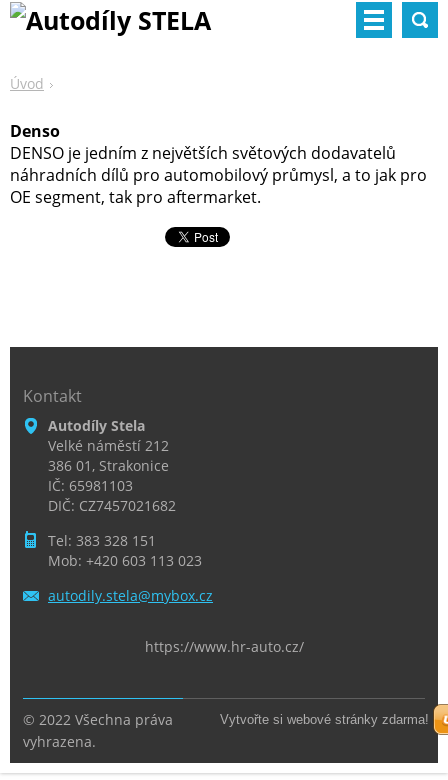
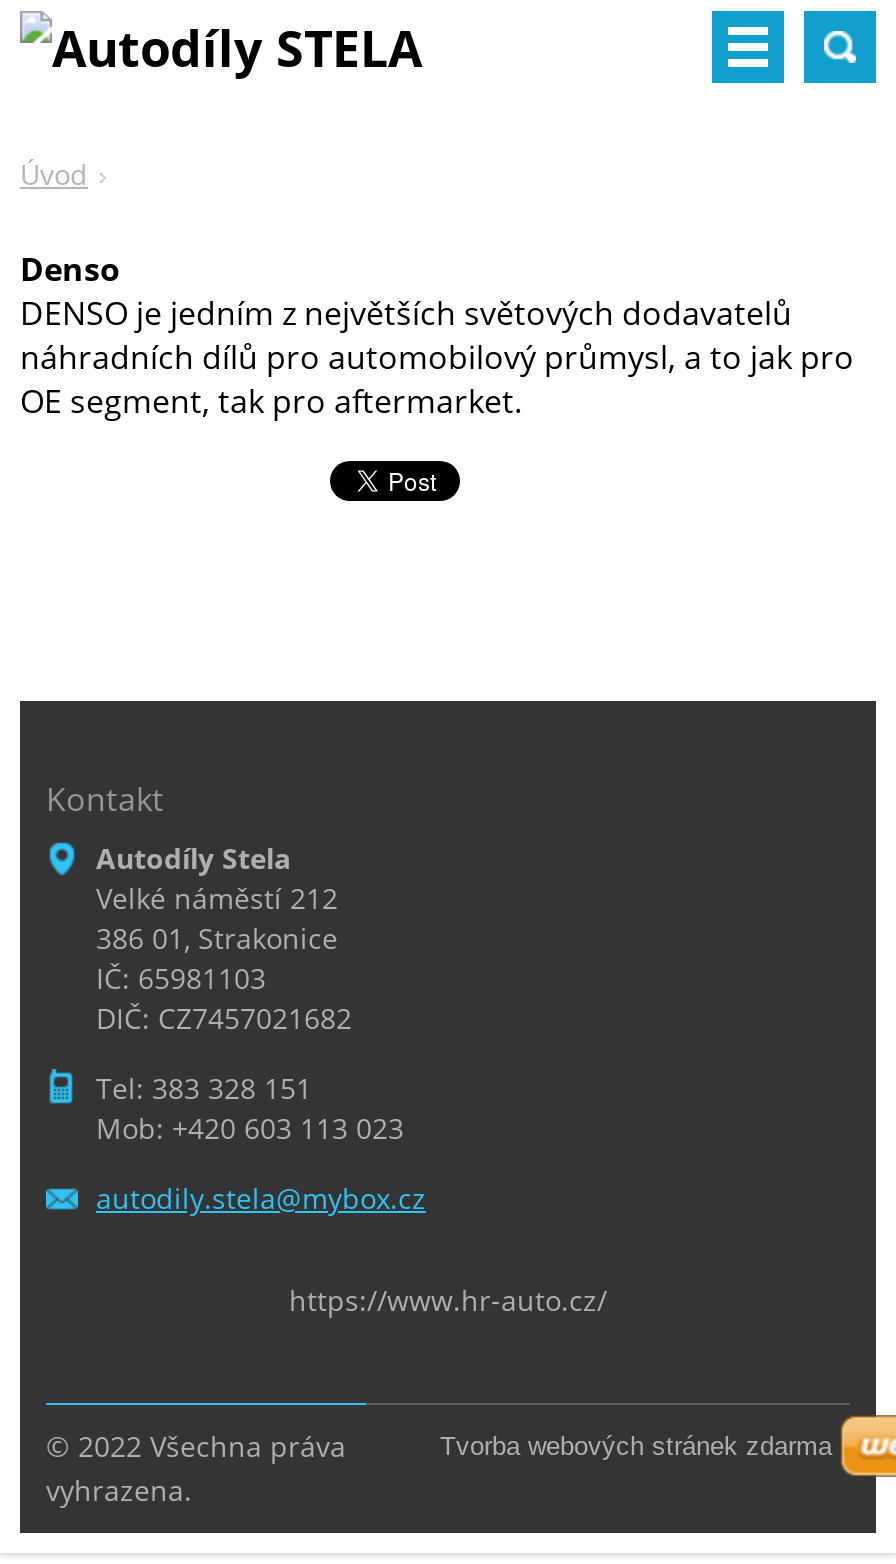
- Vytvořte si webové stránky zdarma!
+ Tvorba webových stránek zdarma
